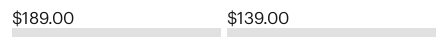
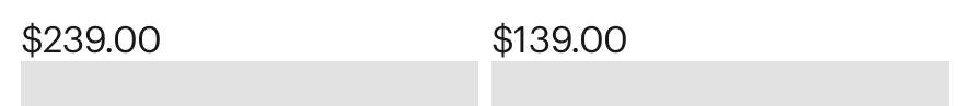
- $189.00
+ $239.00
